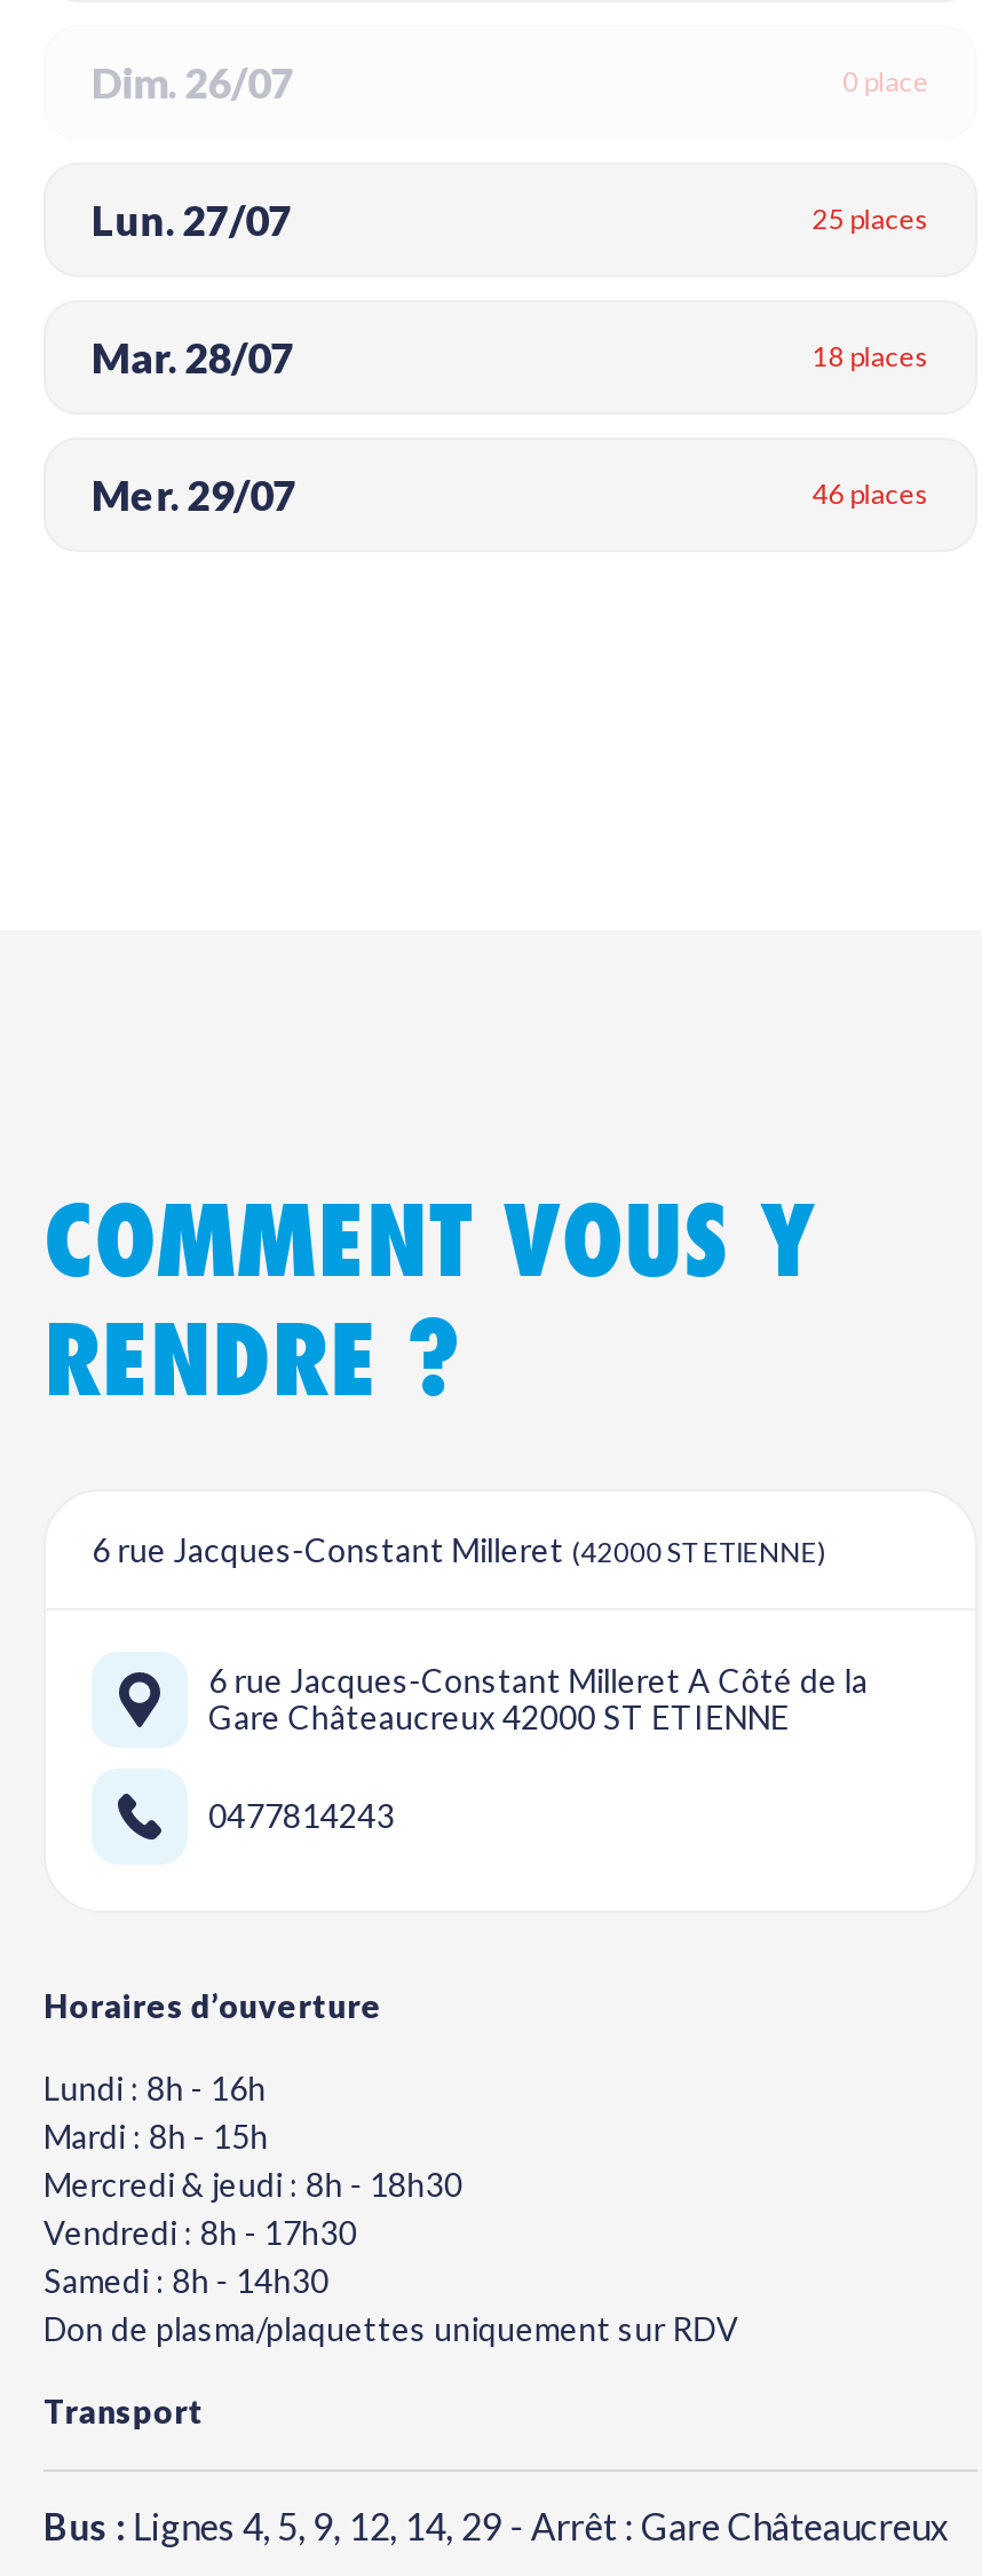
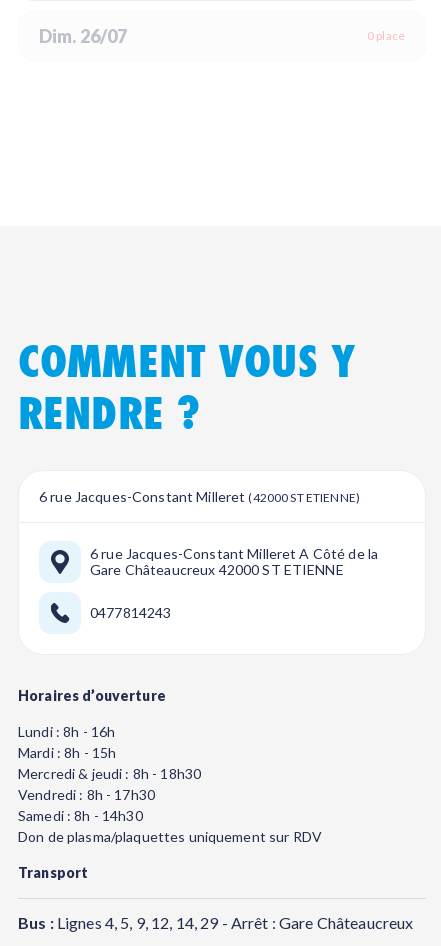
- Lun. 27/07
- 25 places
- Mar. 28/07
- 18 places
- Mer. 29/07
- 46 places
